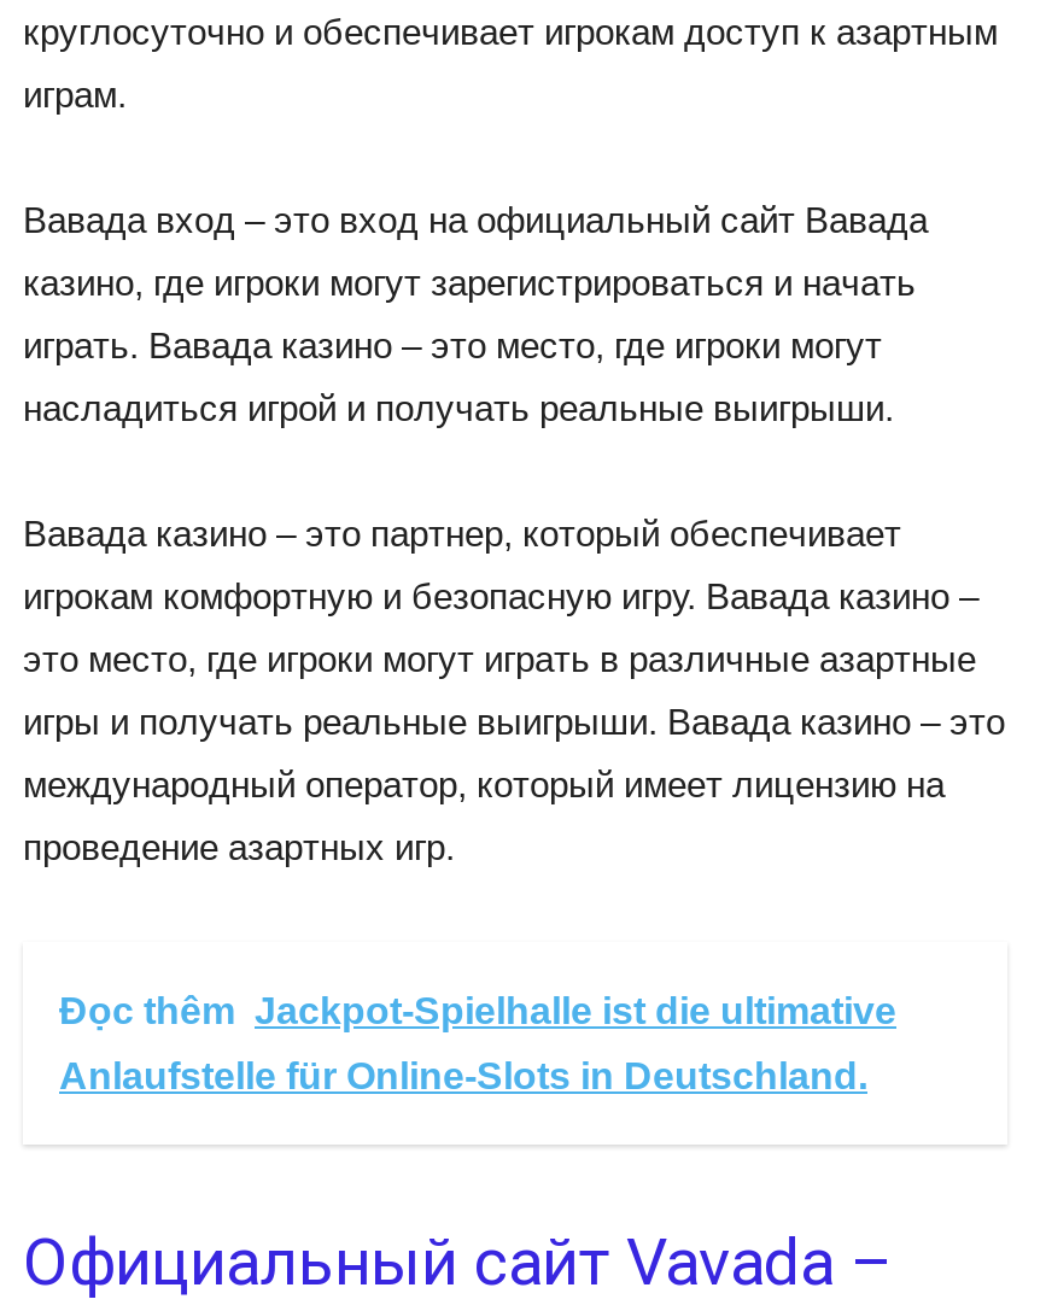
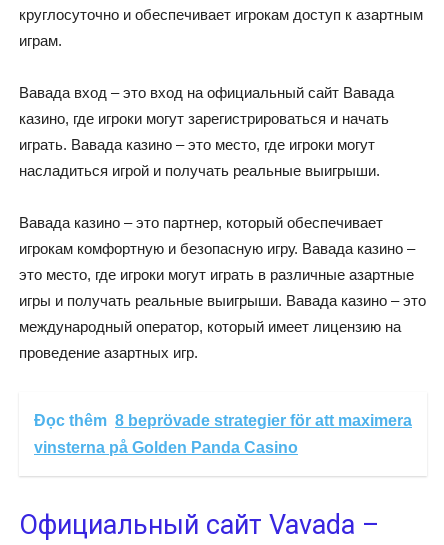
- Đọc thêm Jackpot-Spielhalle ist die ultimative
+ Đọc thêm 8 beprövade strategier för att maximera

- Anlaufstelle für Online-Slots in Deutschland.
+ vinsterna på Golden Panda Casino
